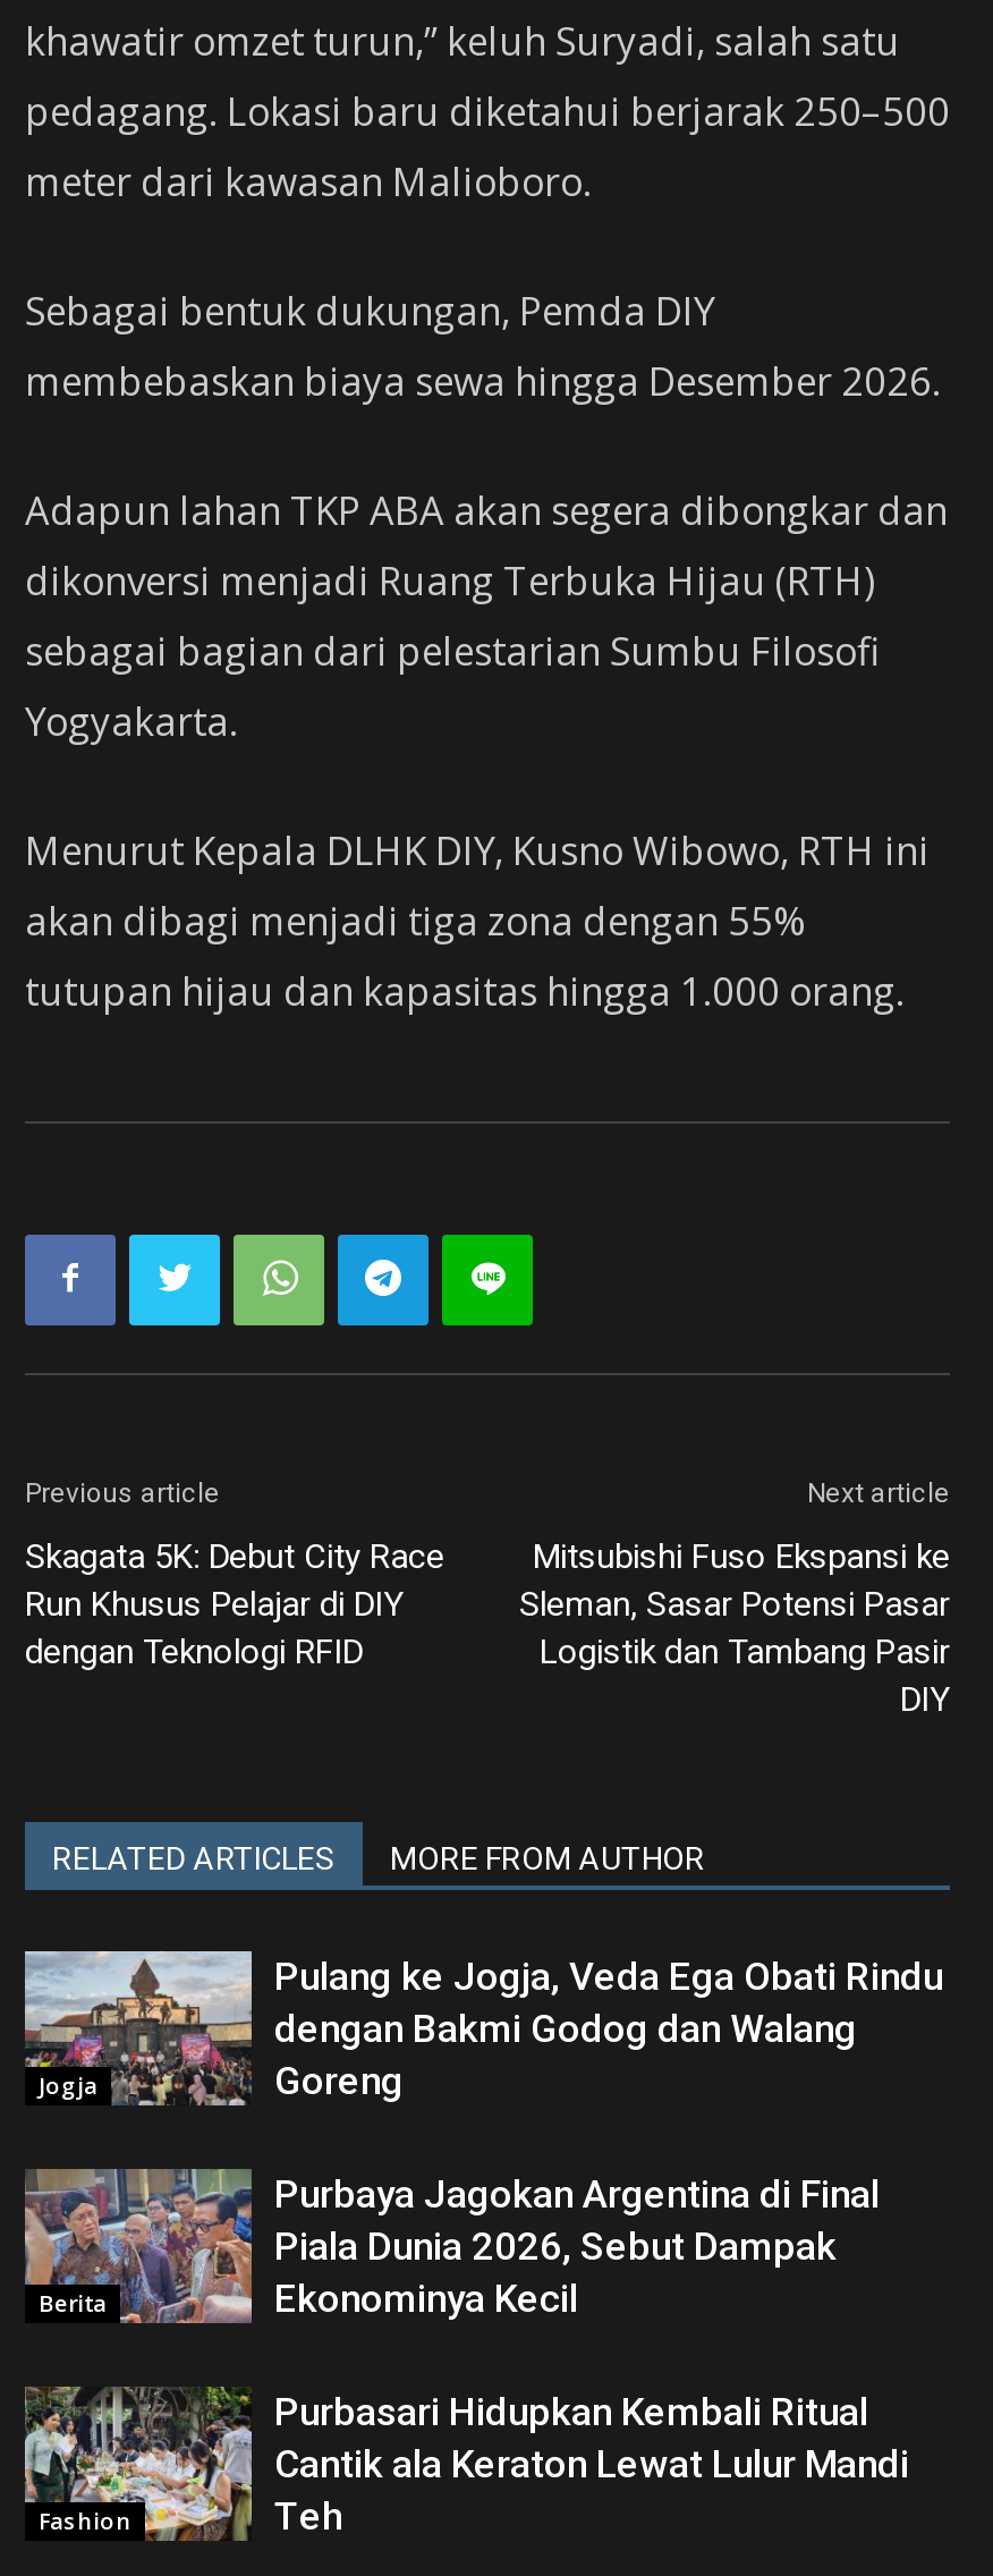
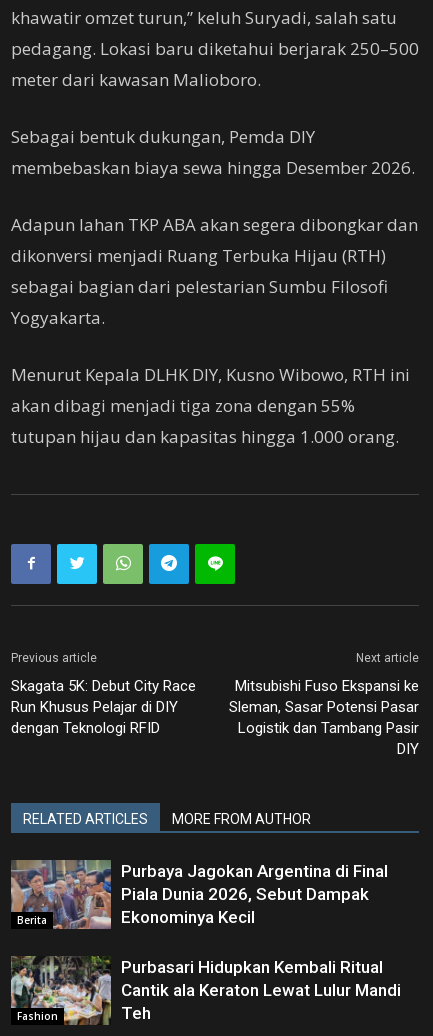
- [image]
- Jogja

- Pulang ke Jogja, Veda Ega Obati Rindu
- dengan Bakmi Godog dan Walang
- Goreng
